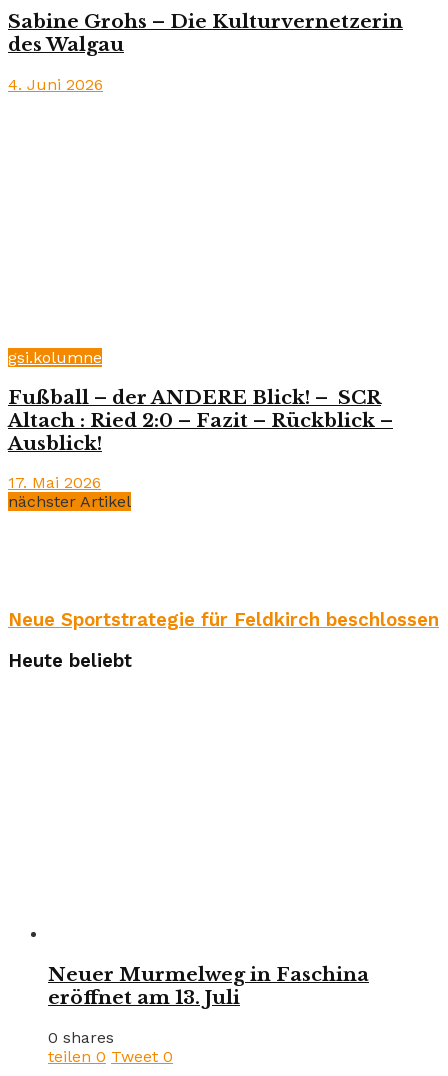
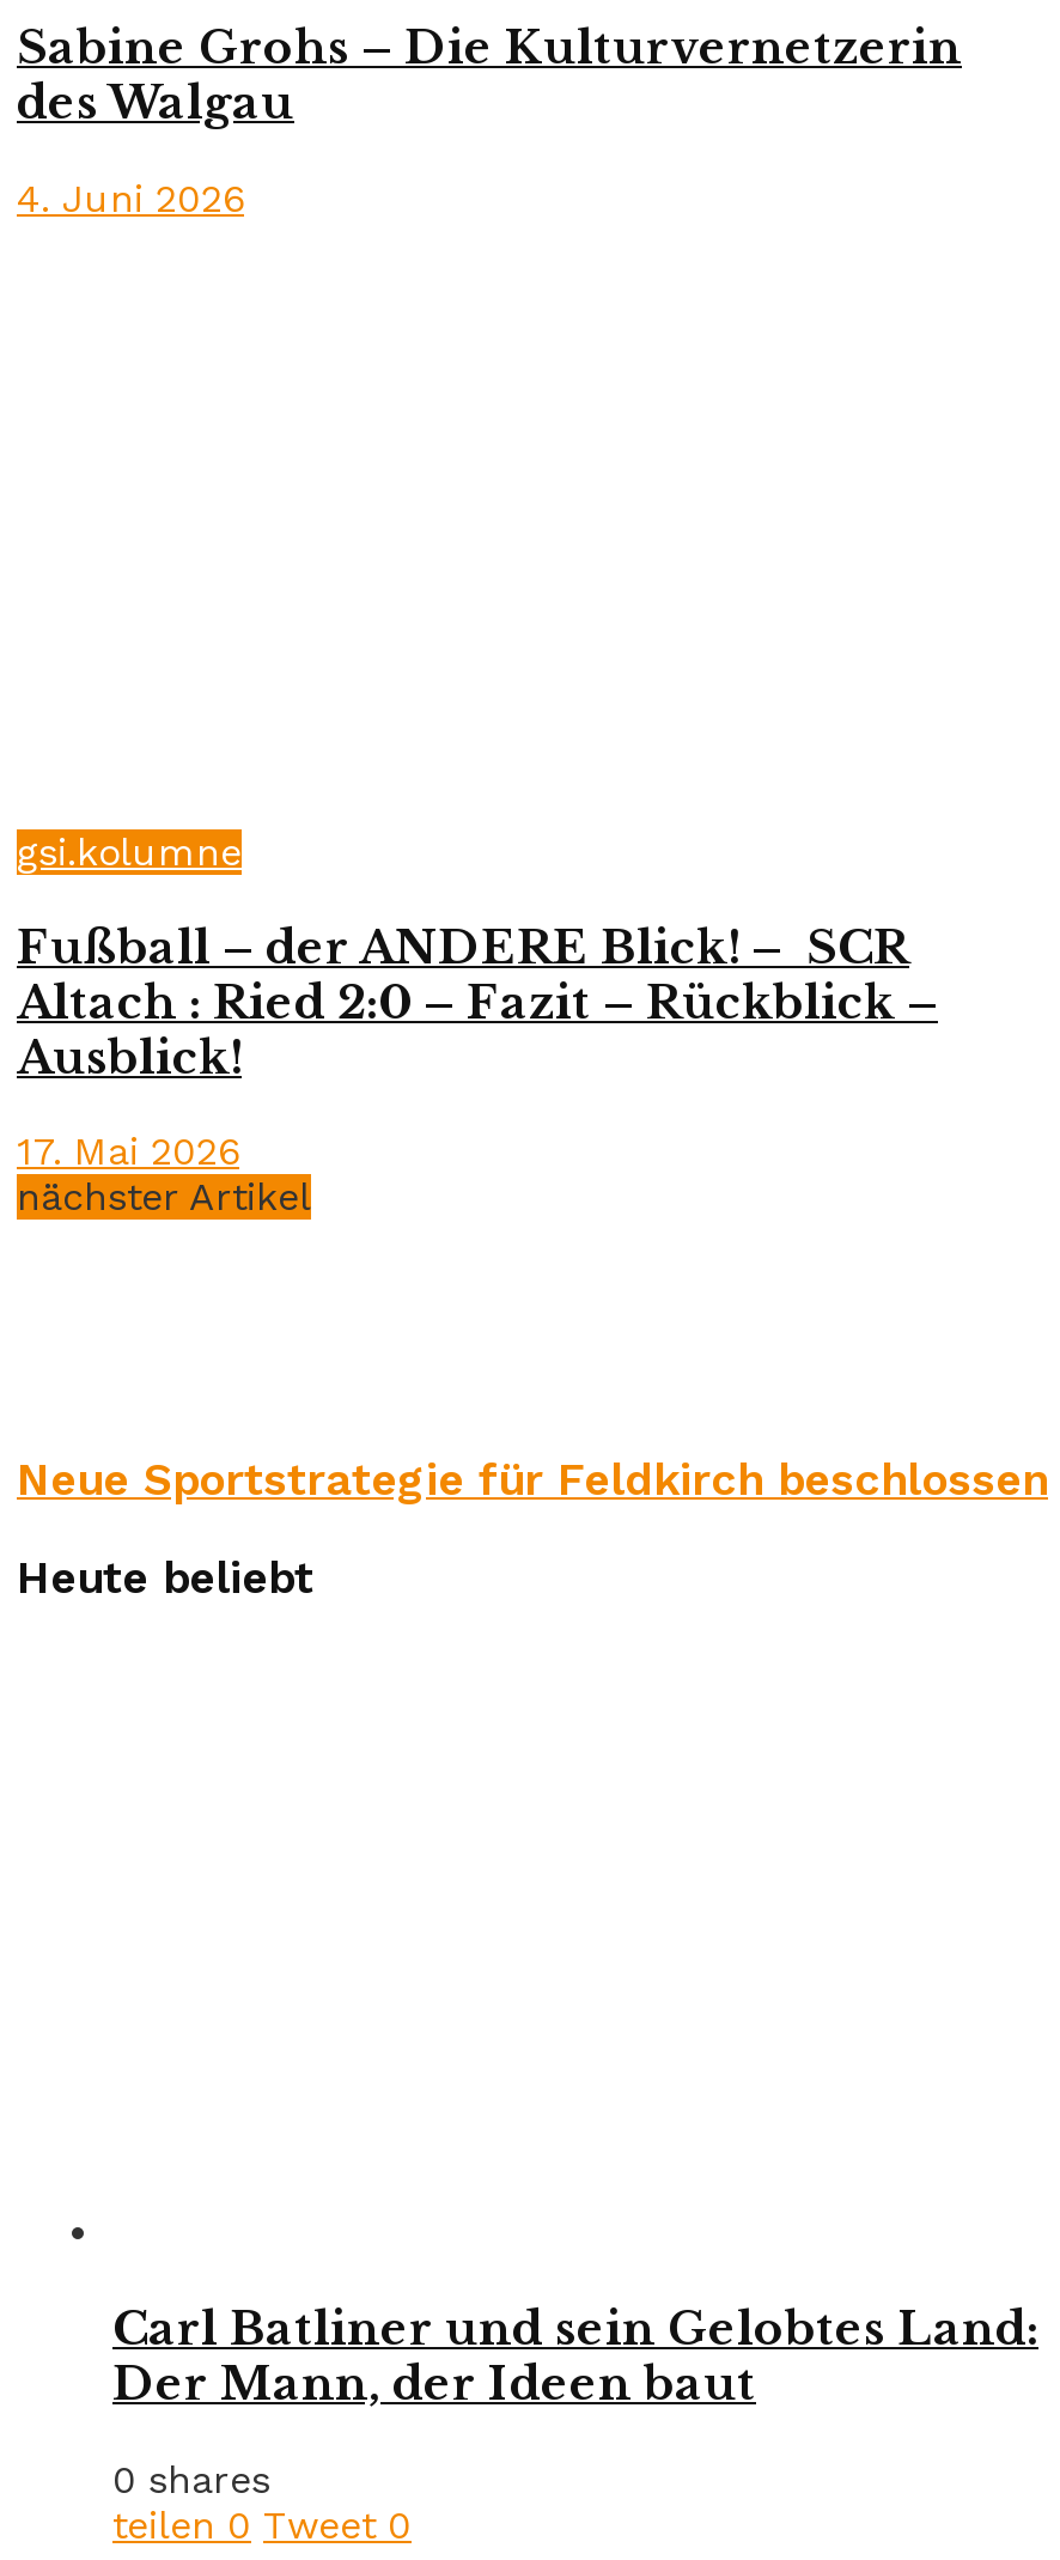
- Neuer Murmelweg in Faschina
- eröffnet am 13. Juli
+ Carl Batliner und sein Gelobtes Land:
+ Der Mann, der Ideen baut
